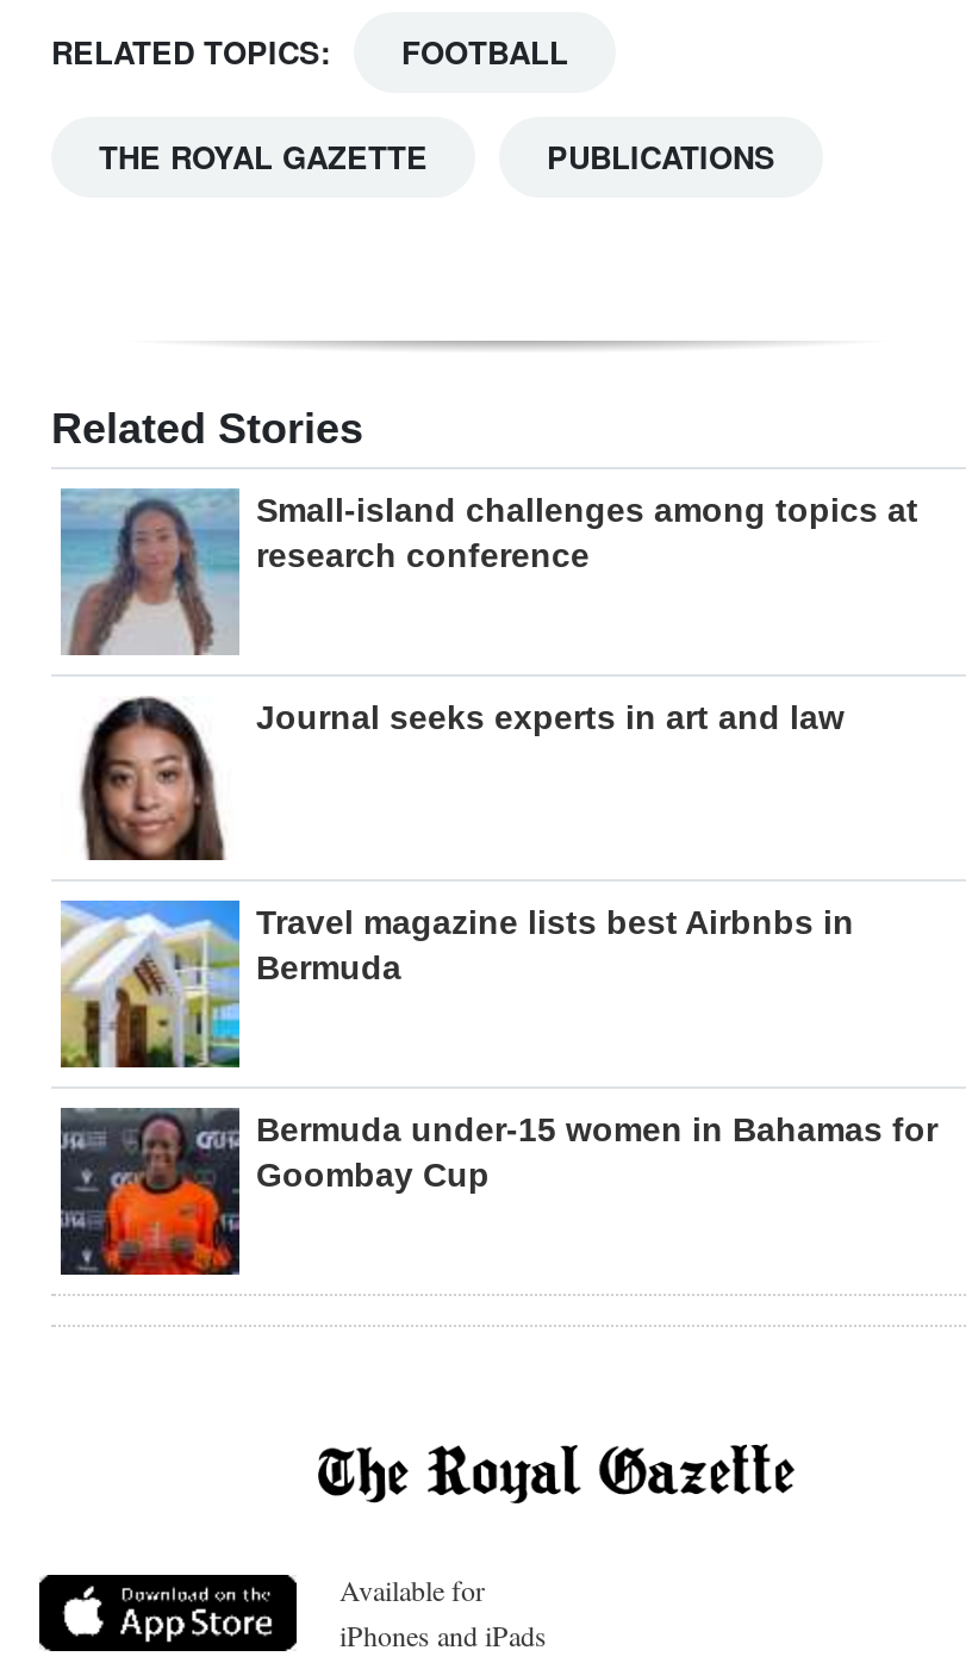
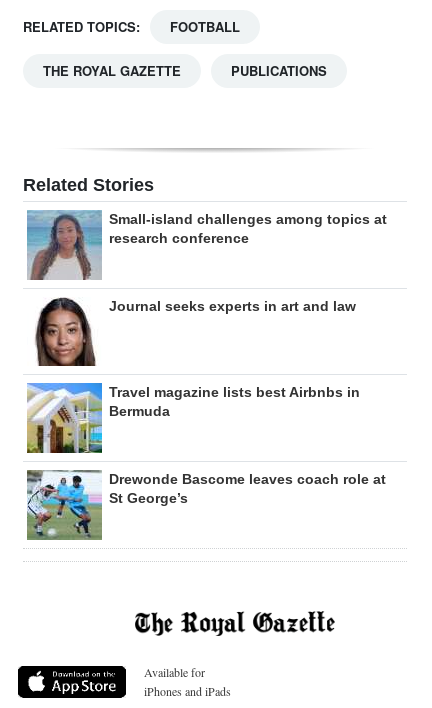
- [image]
- Bermuda under-15 women in Bahamas for
- Goombay Cup
+ [image]
+ Drewonde Bascome leaves coach role at
+ St George’s
